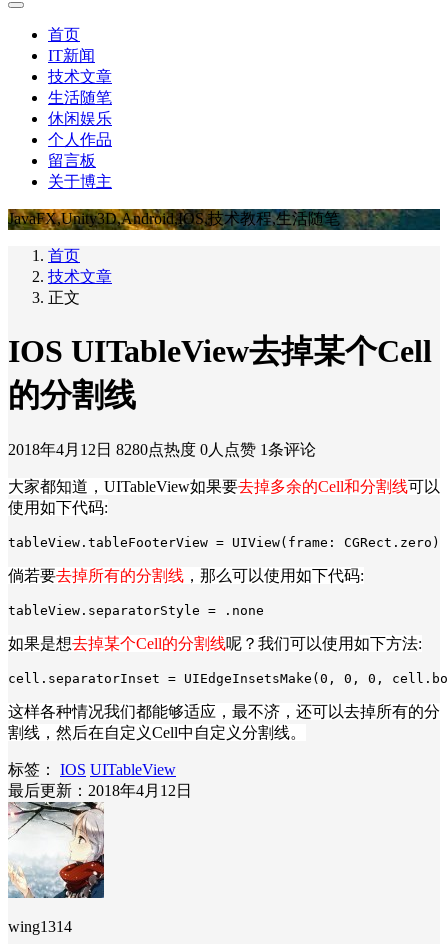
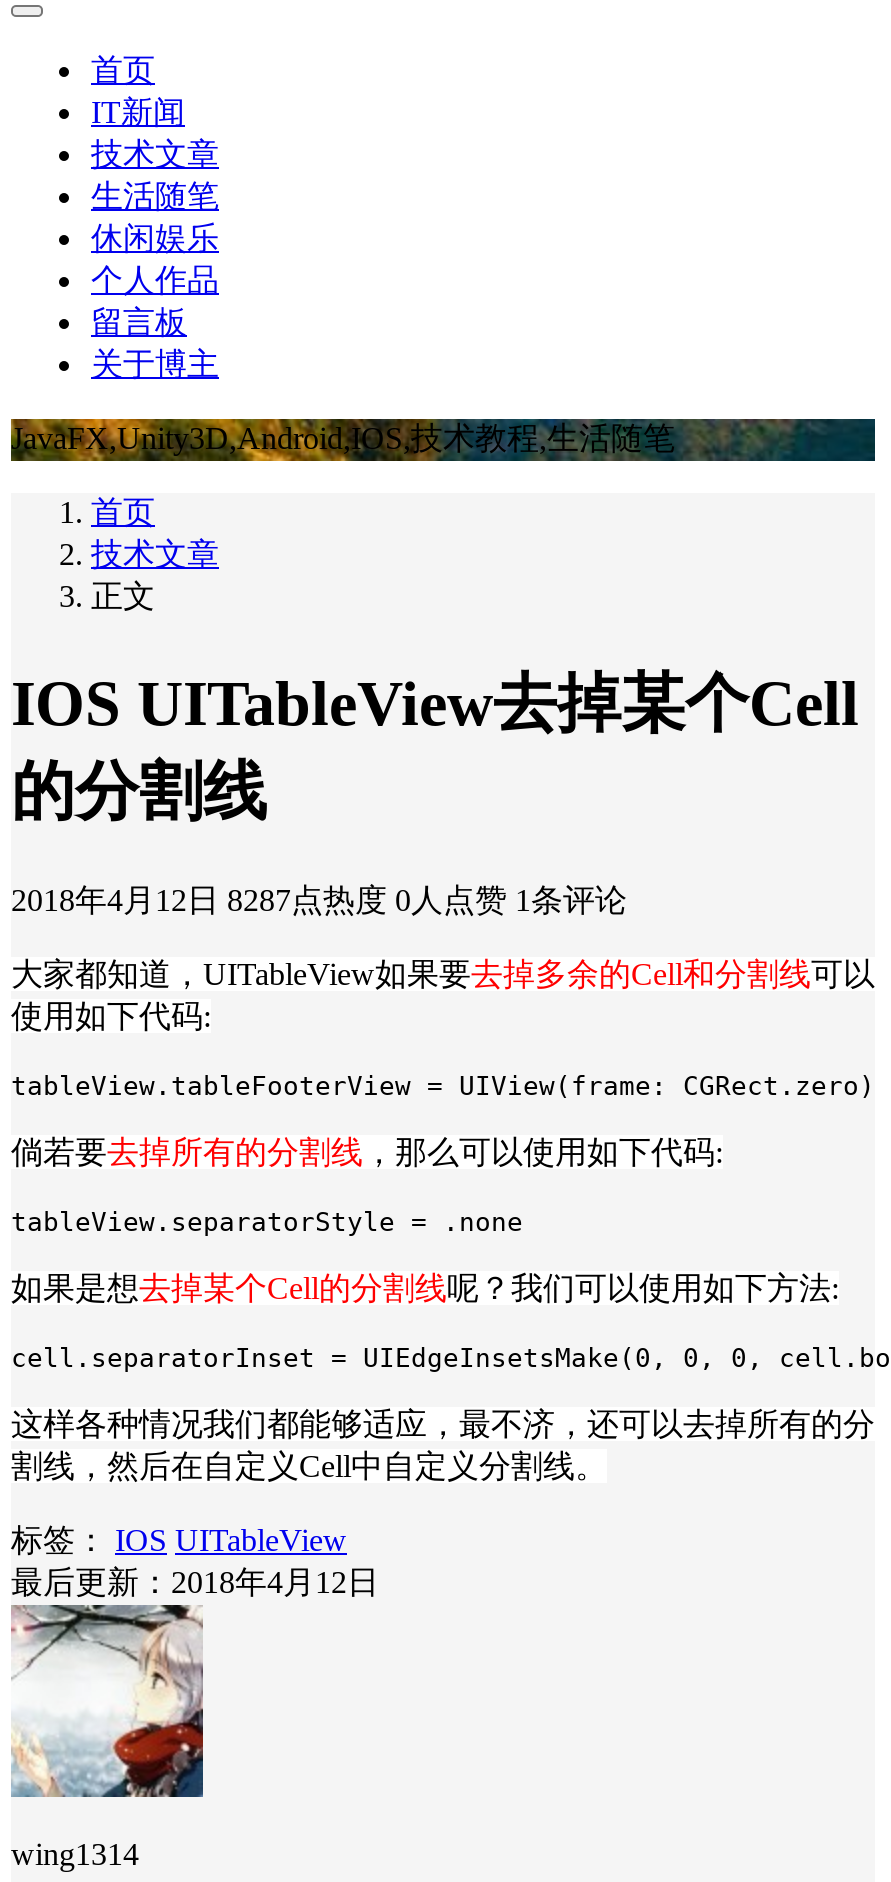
- 2018年4月12日 8280点热度 0人点赞 1条评论
+ 2018年4月12日 8287点热度 0人点赞 1条评论
